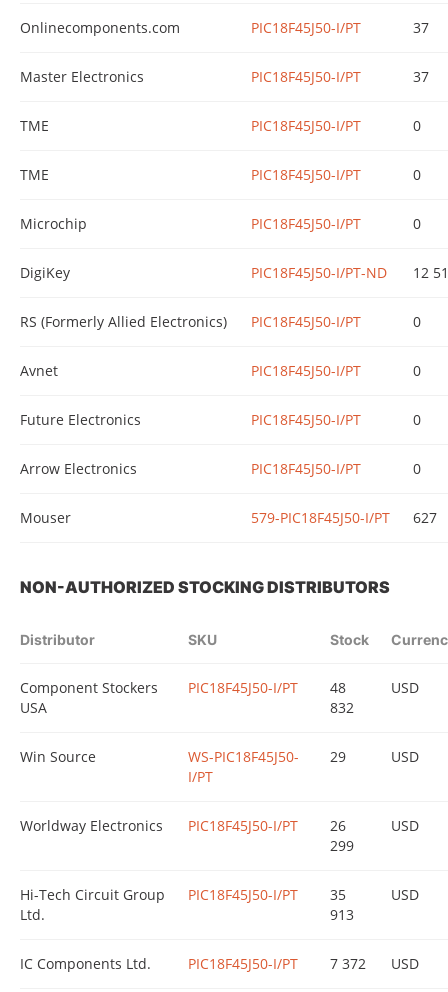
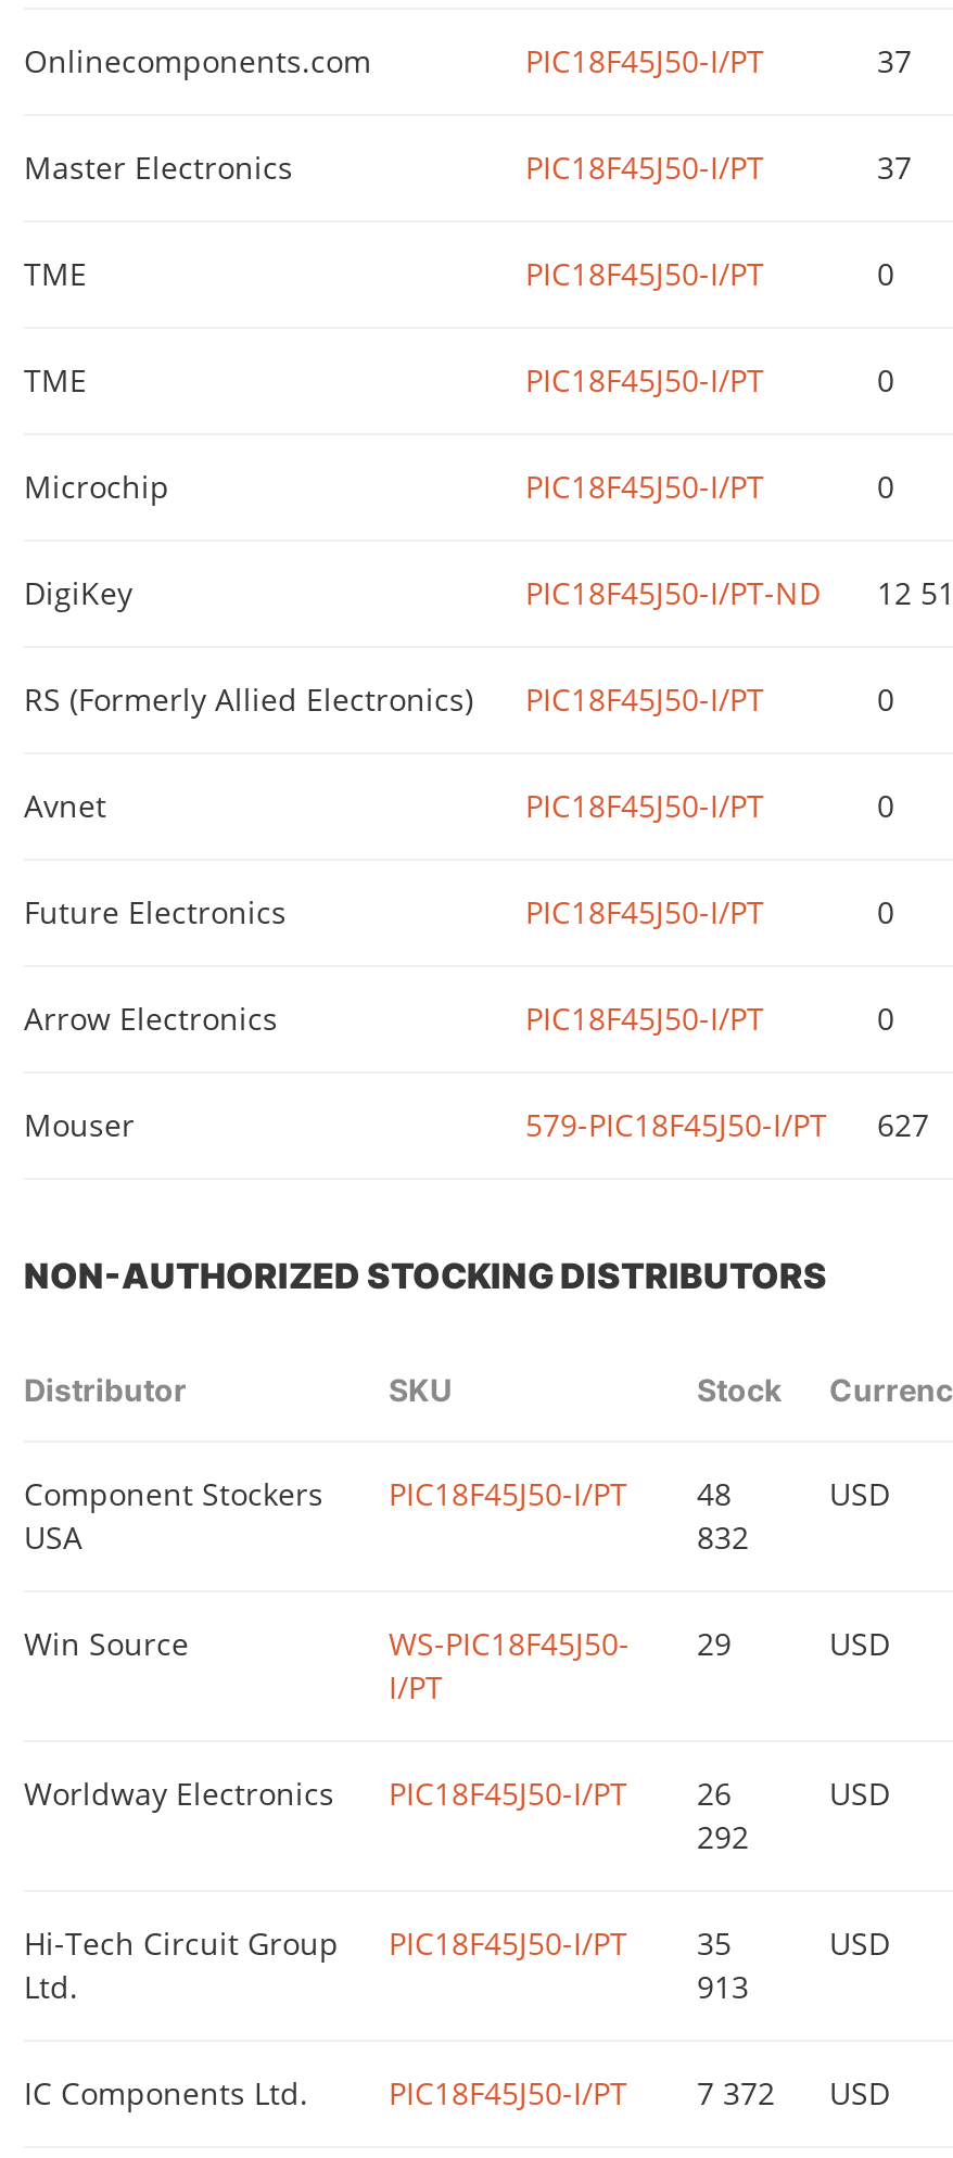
- 299
+ 292
